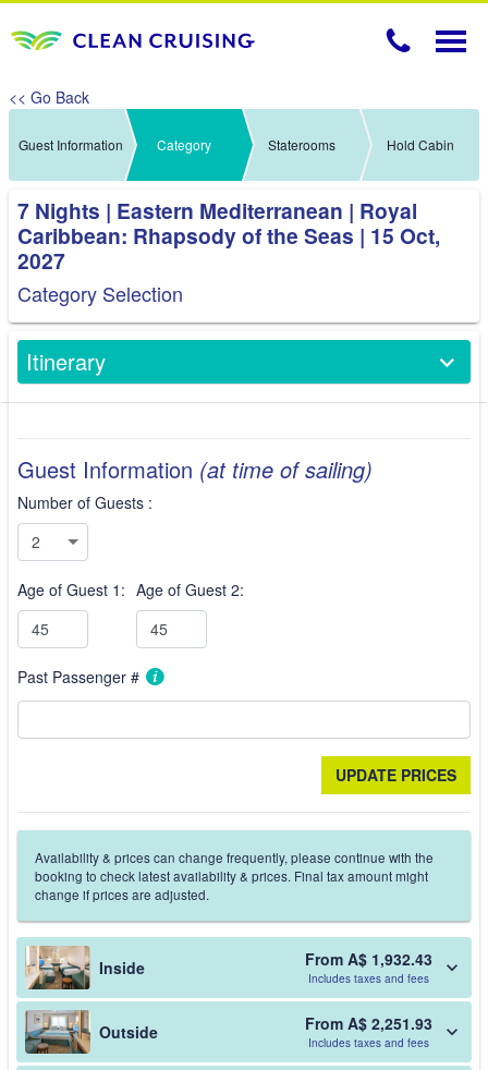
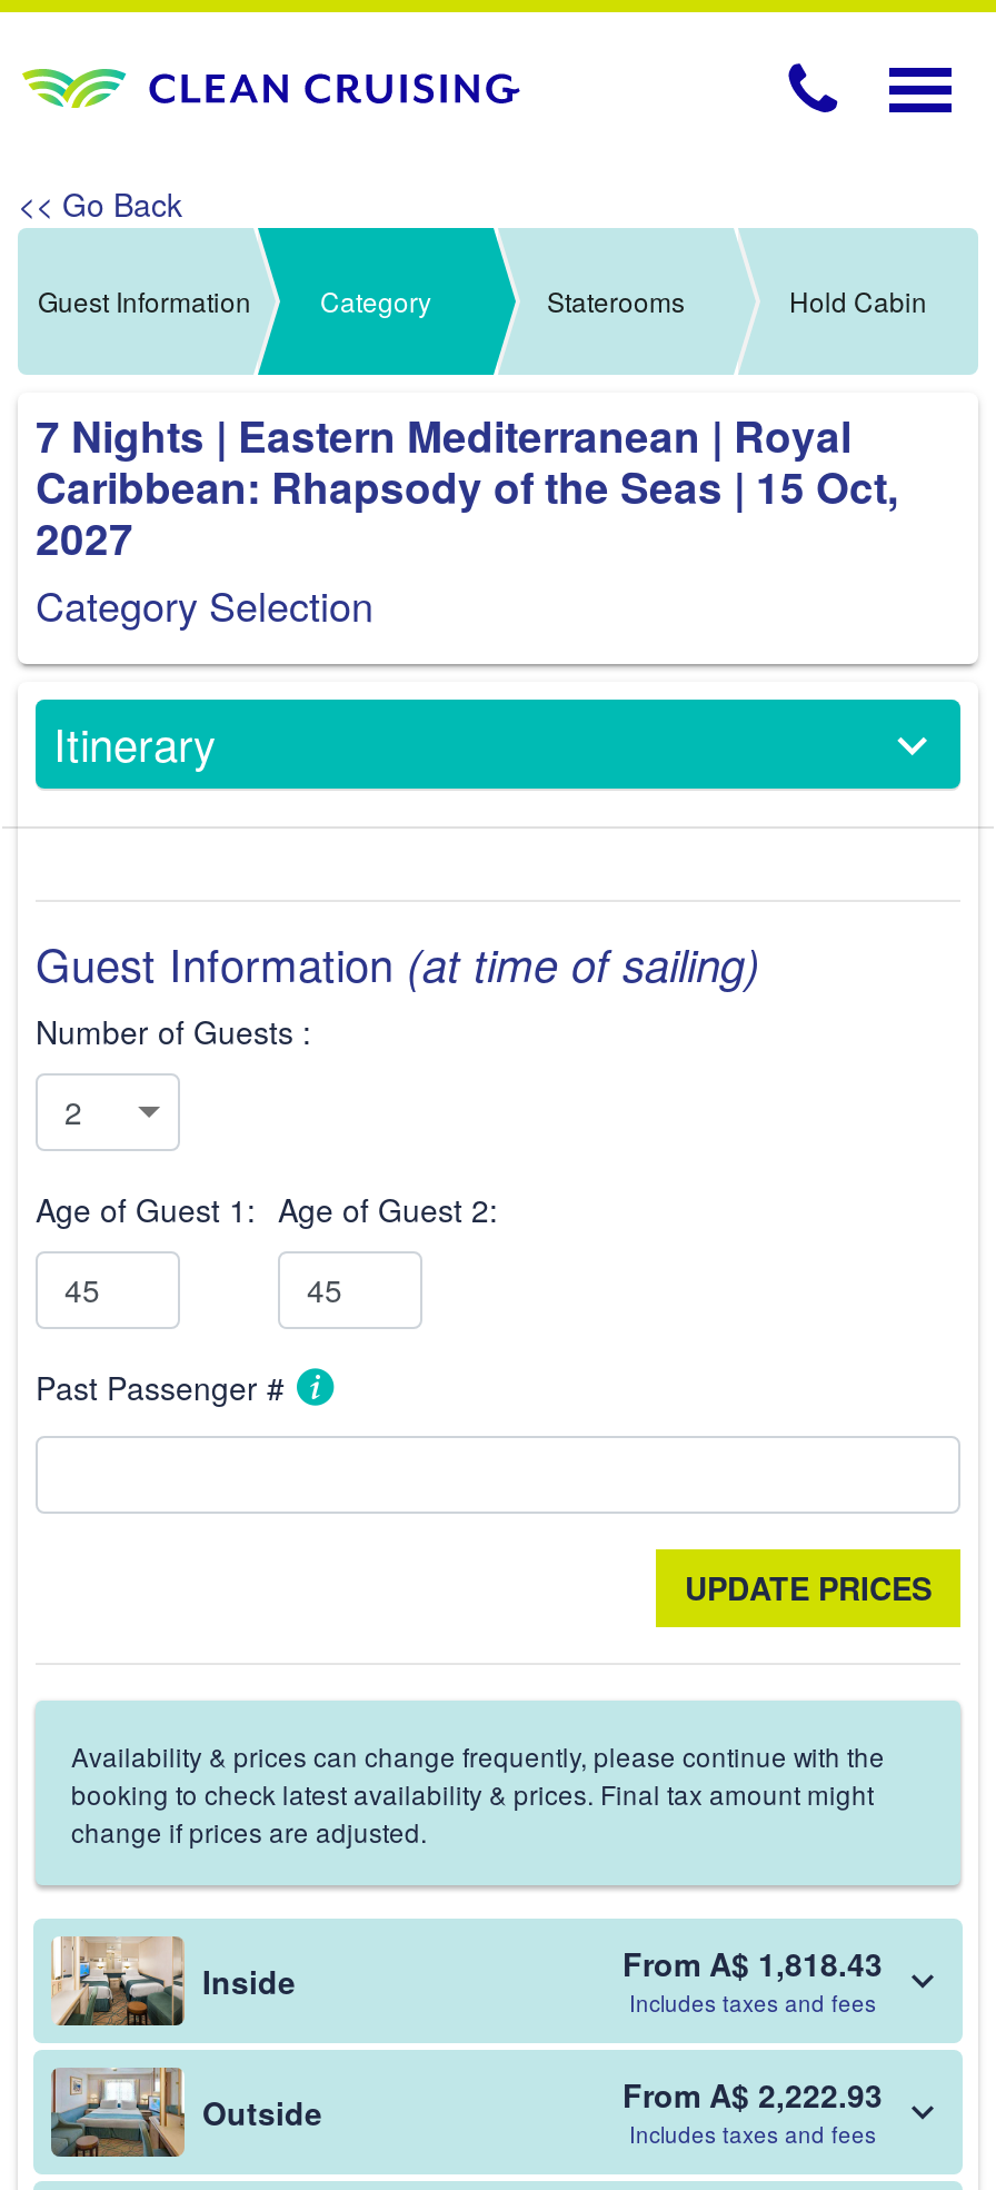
- From A$ 1,932.43
+ From A$ 1,818.43

- From A$ 2,251.93
+ From A$ 2,222.93
